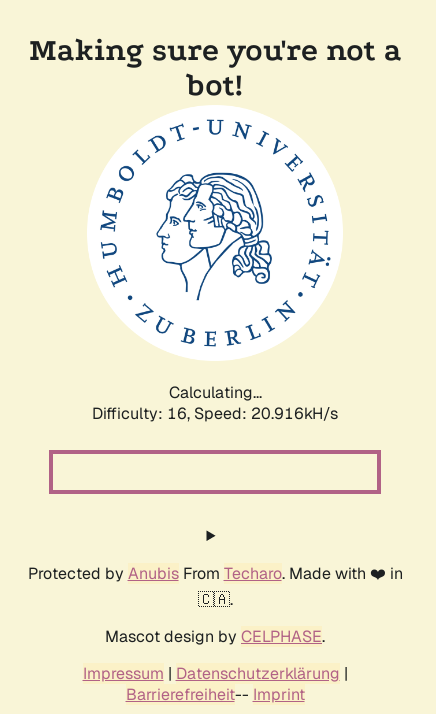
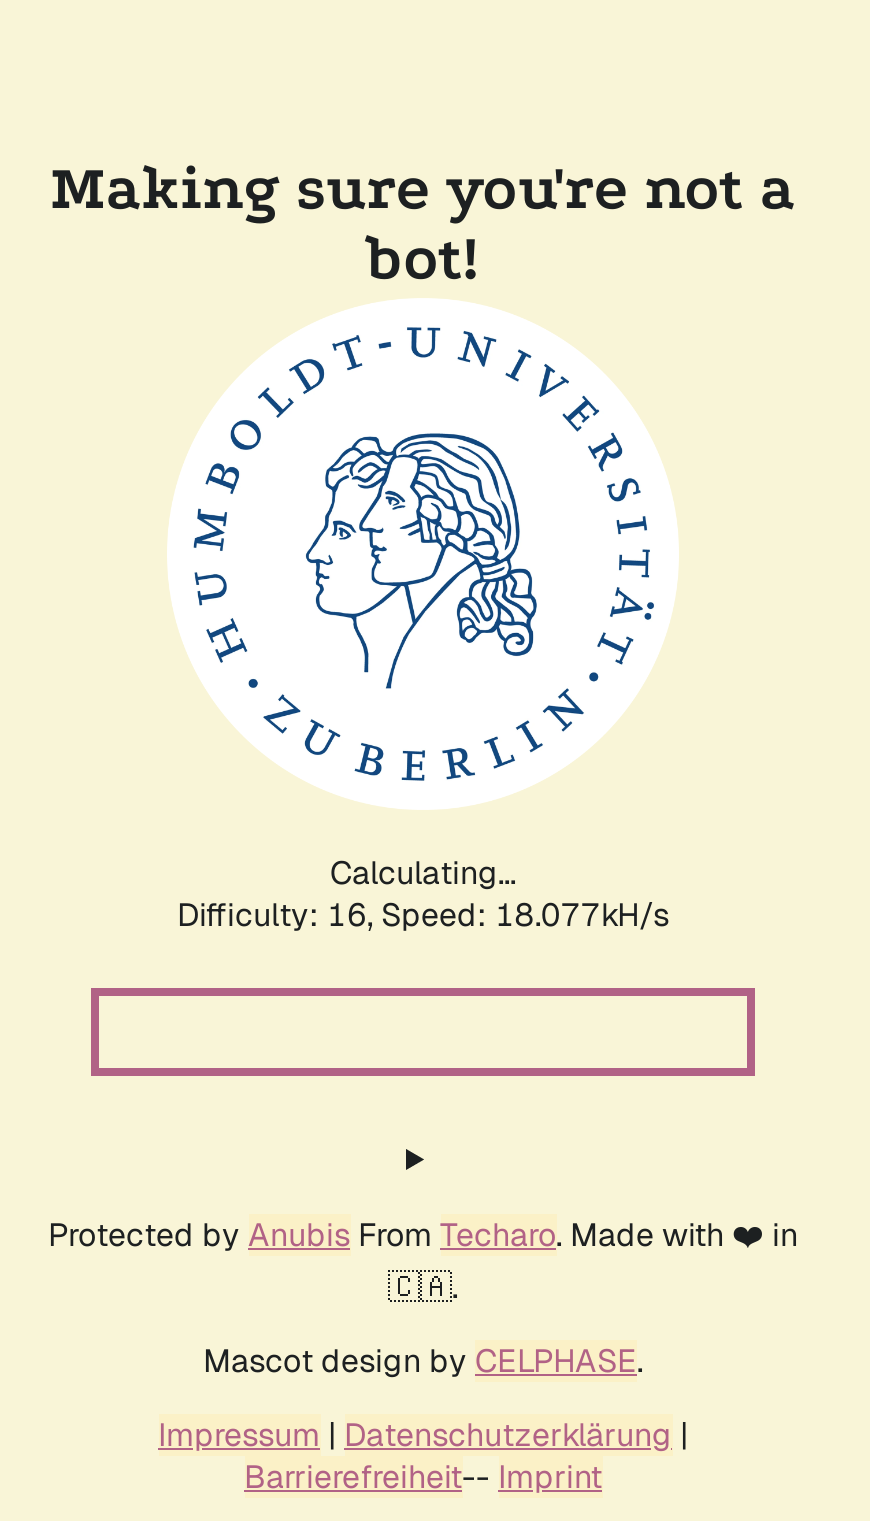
- Difficulty: 16, Speed: 20.916kH/s
+ Difficulty: 16, Speed: 18.077kH/s
